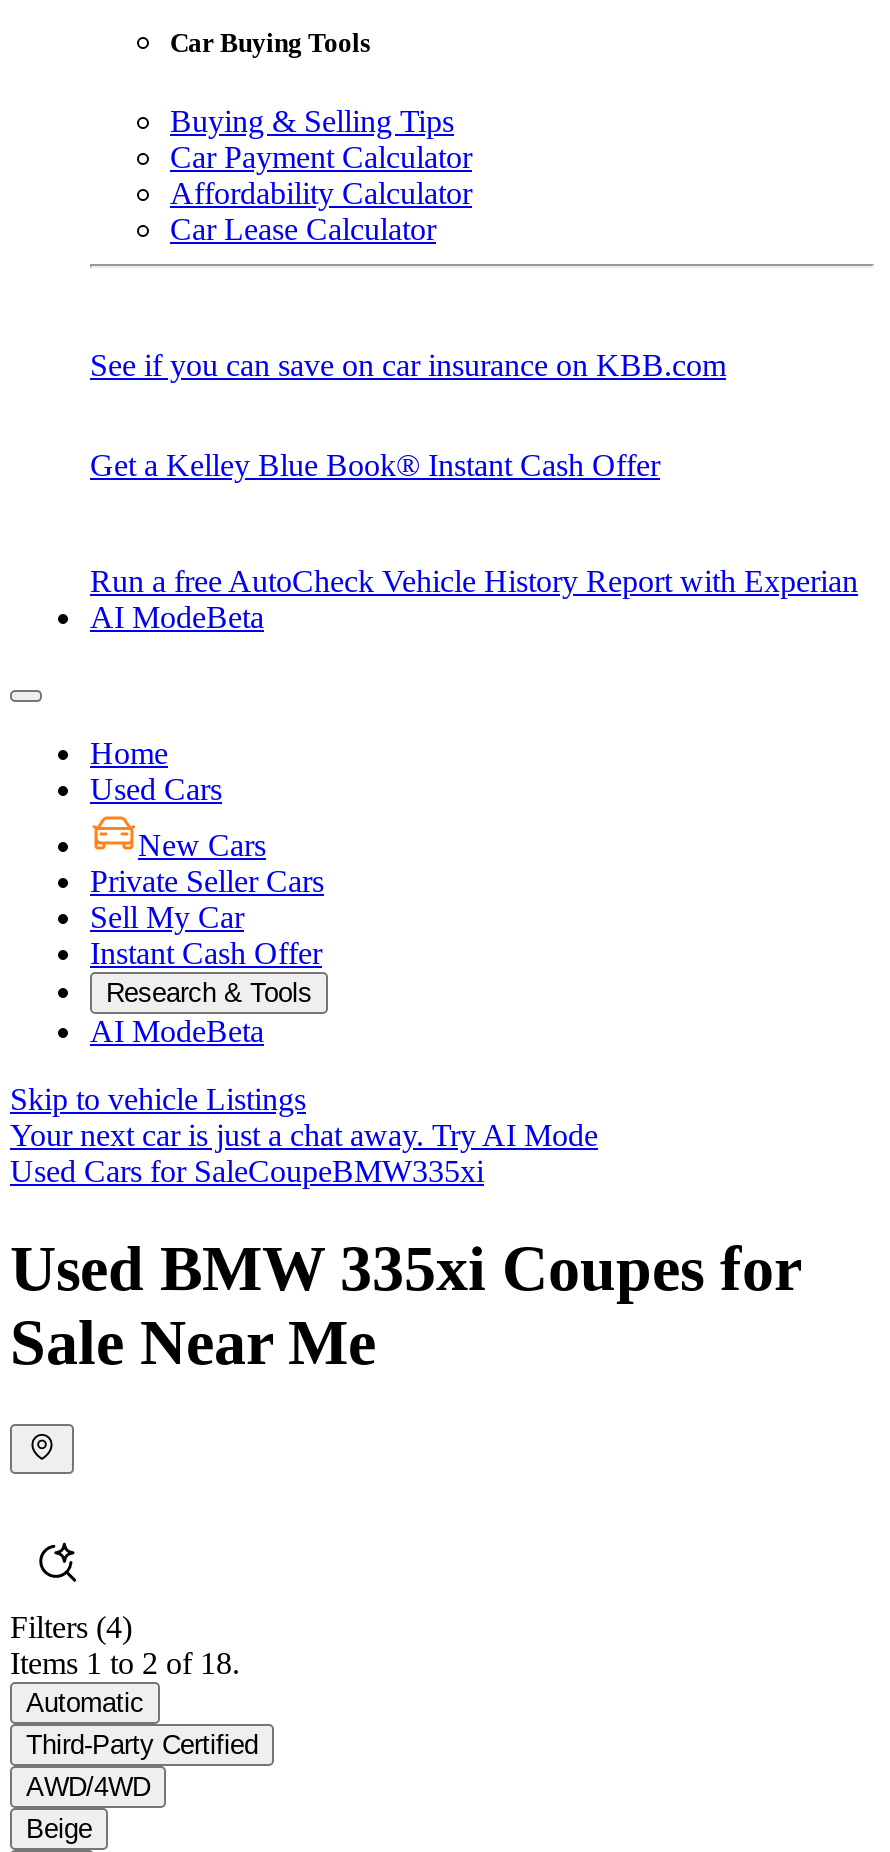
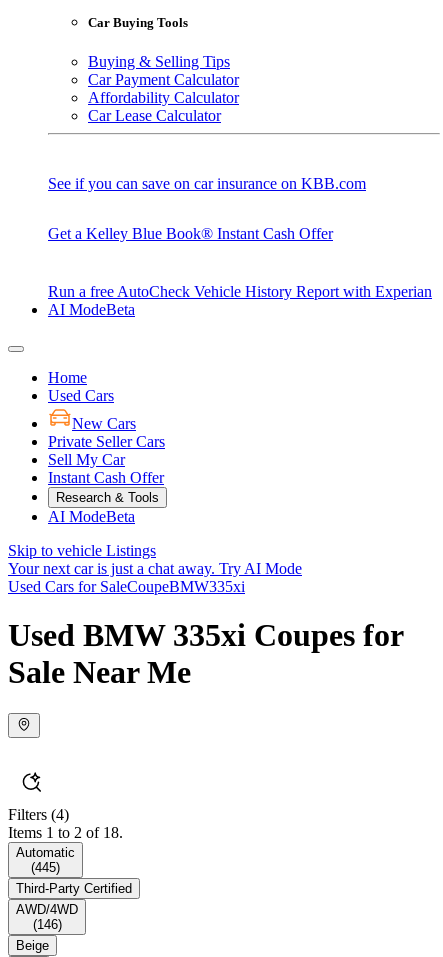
+ (445)

+ (146)
